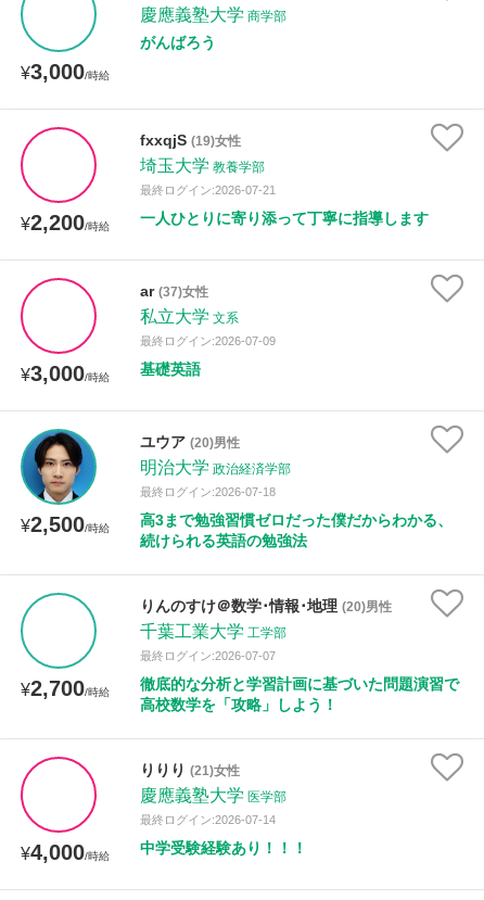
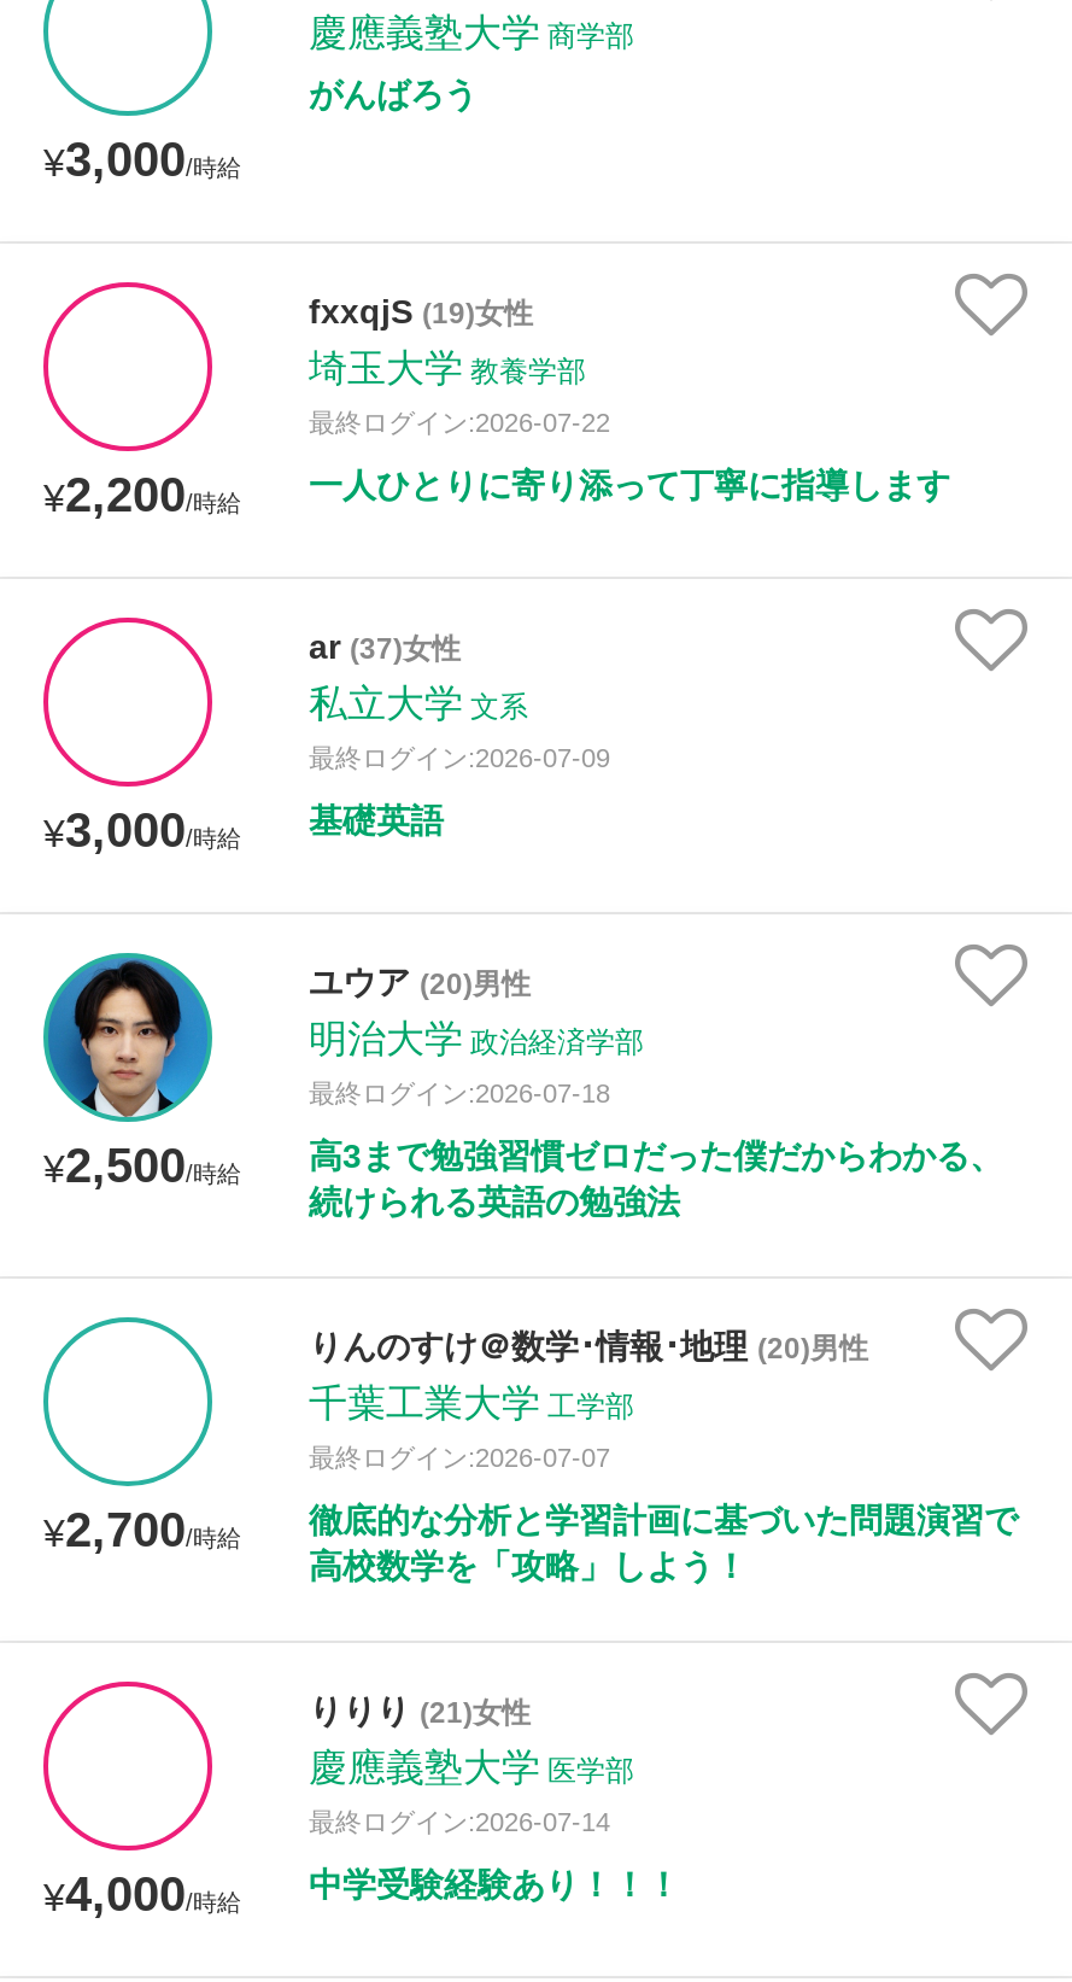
- 最終ログイン:2026-07-21
+ 最終ログイン:2026-07-22
